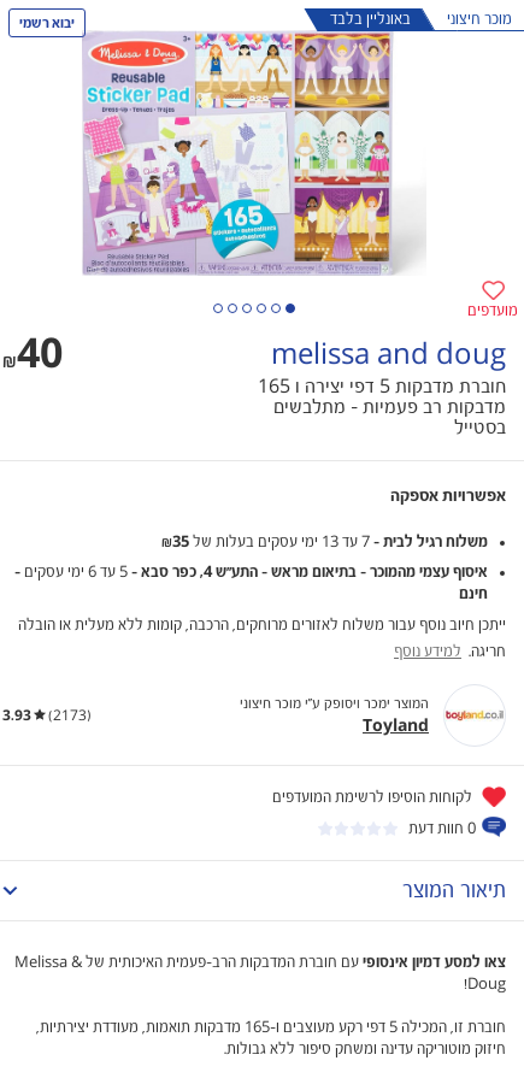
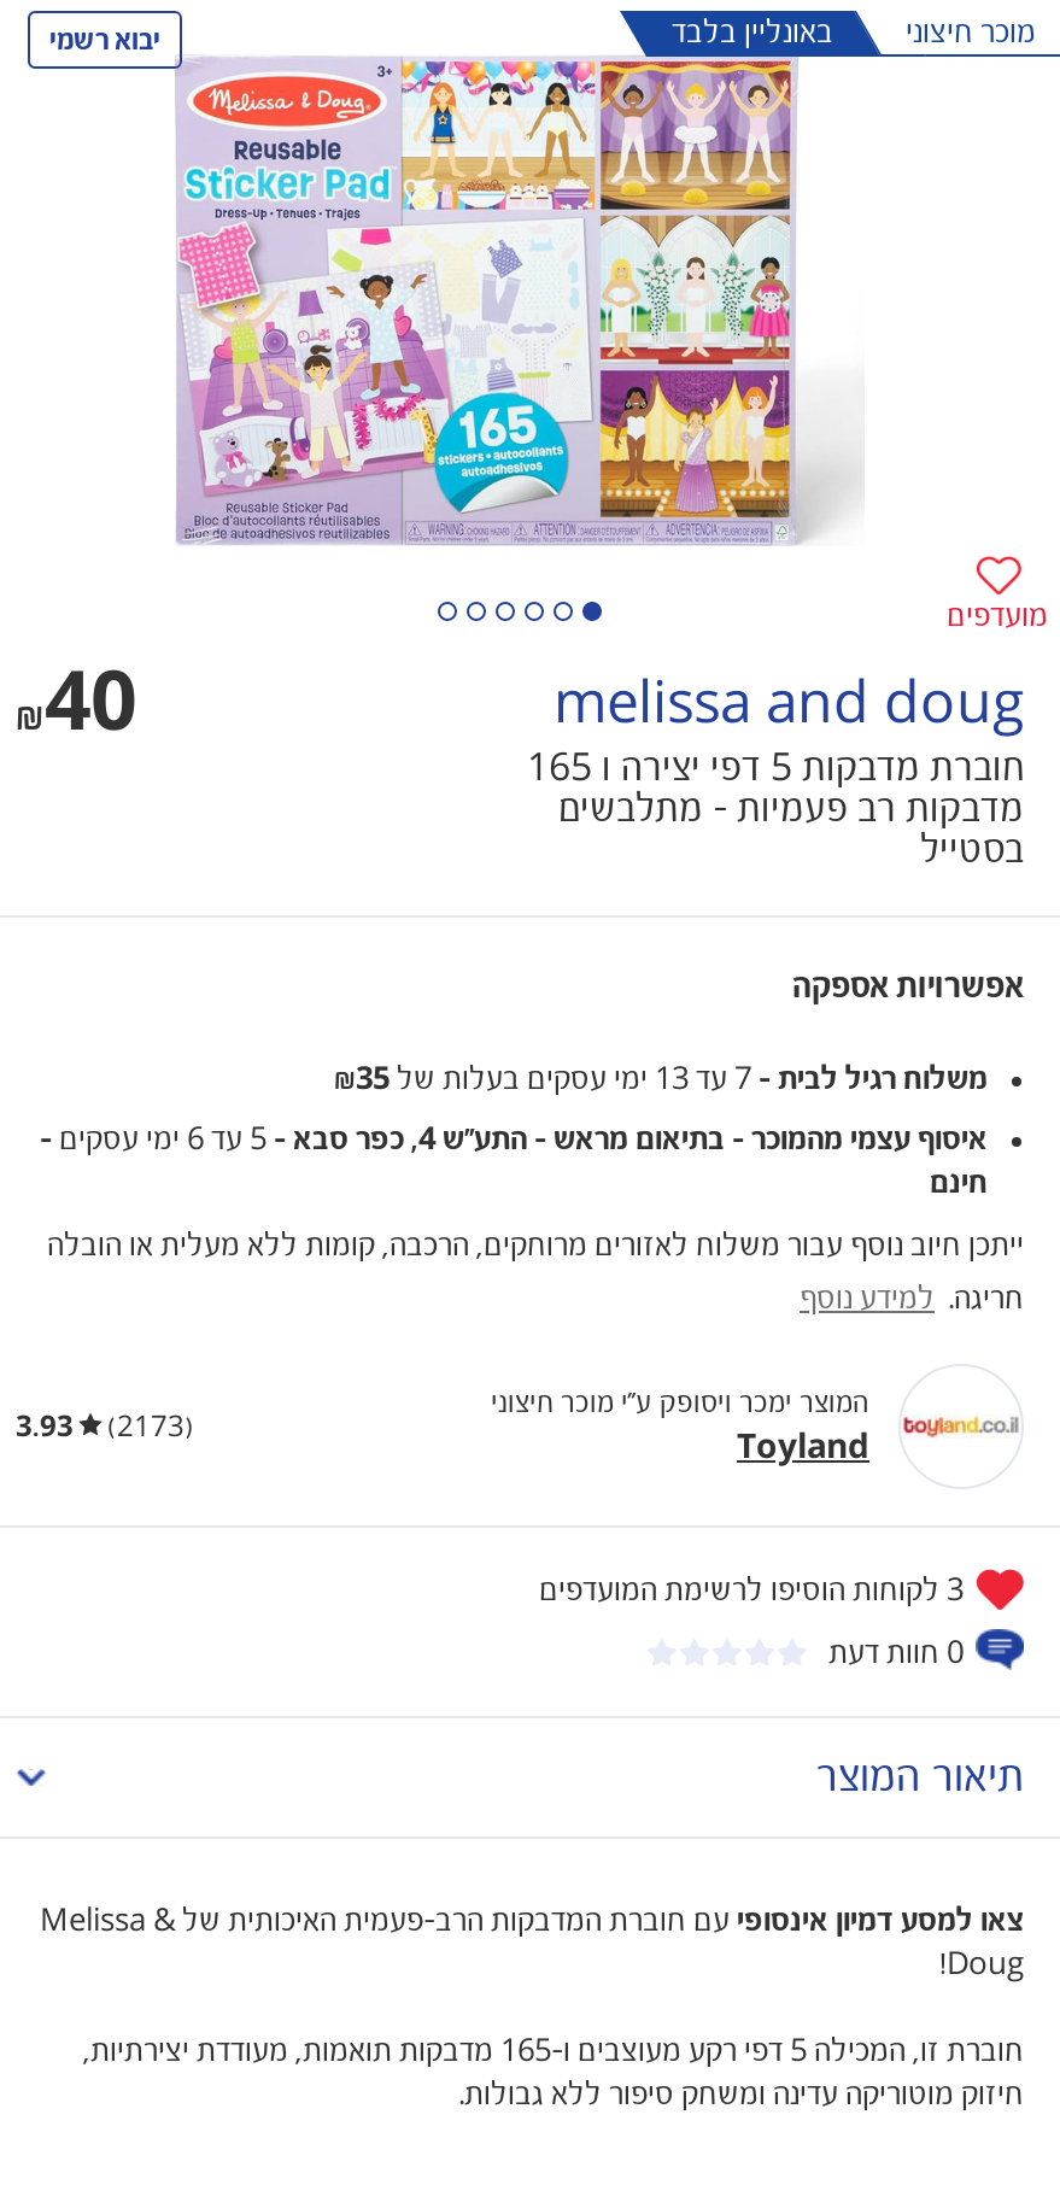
- לקוחות הוסיפו לרשימת המועדפים
+ 3 לקוחות הוסיפו לרשימת המועדפים
